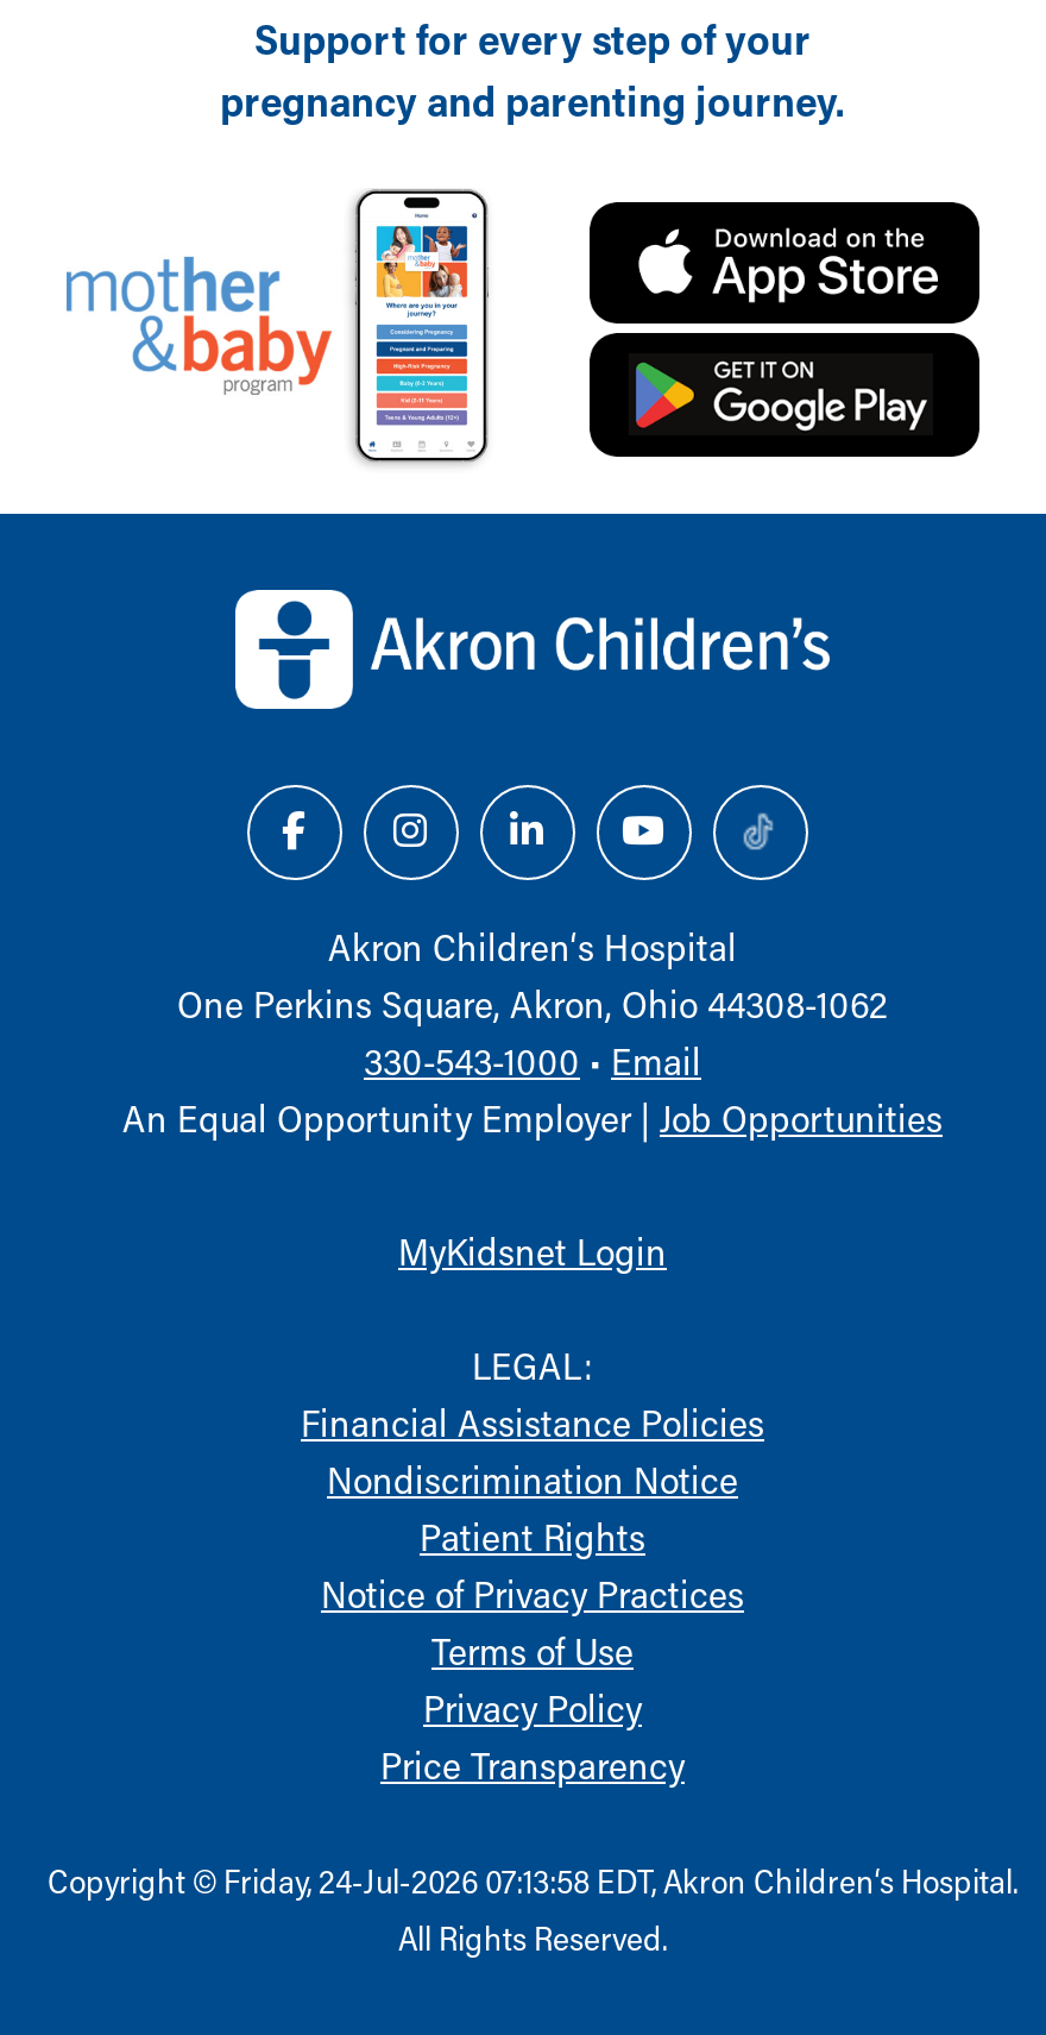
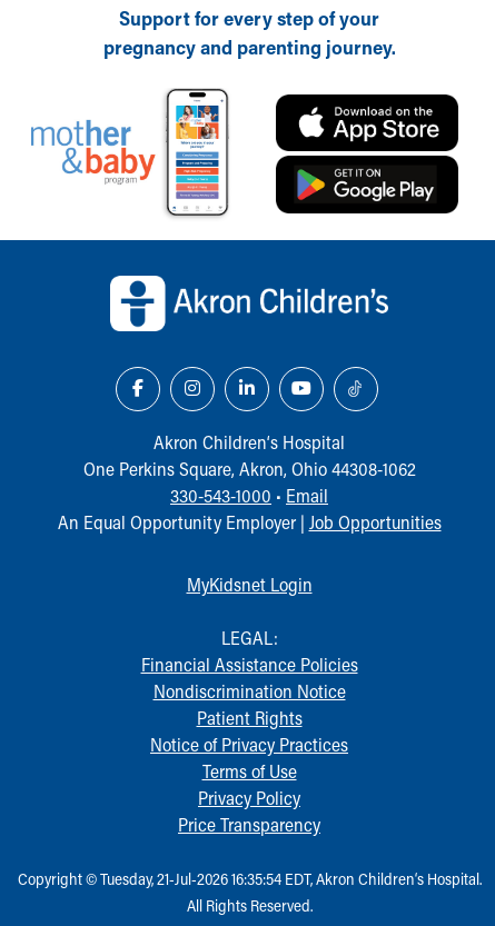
- Copyright © Friday, 24-Jul-2026 07:13:58 EDT, Akron Children‘s Hospital.
+ Copyright © Tuesday, 21-Jul-2026 16:35:54 EDT, Akron Children‘s Hospital.
